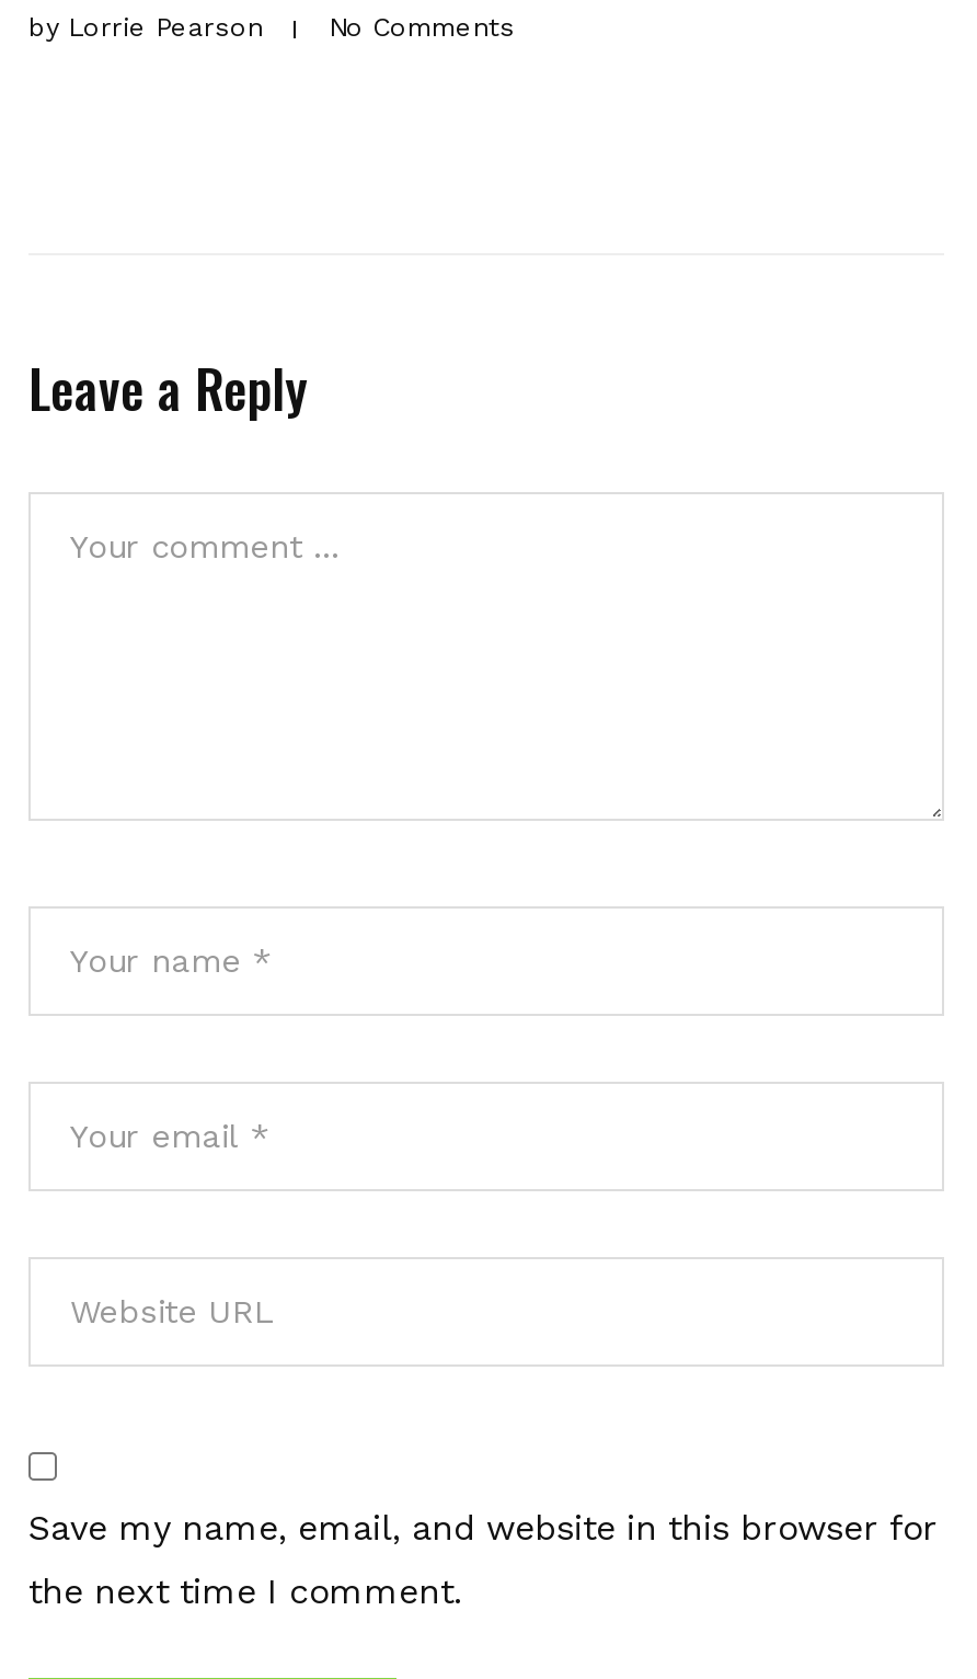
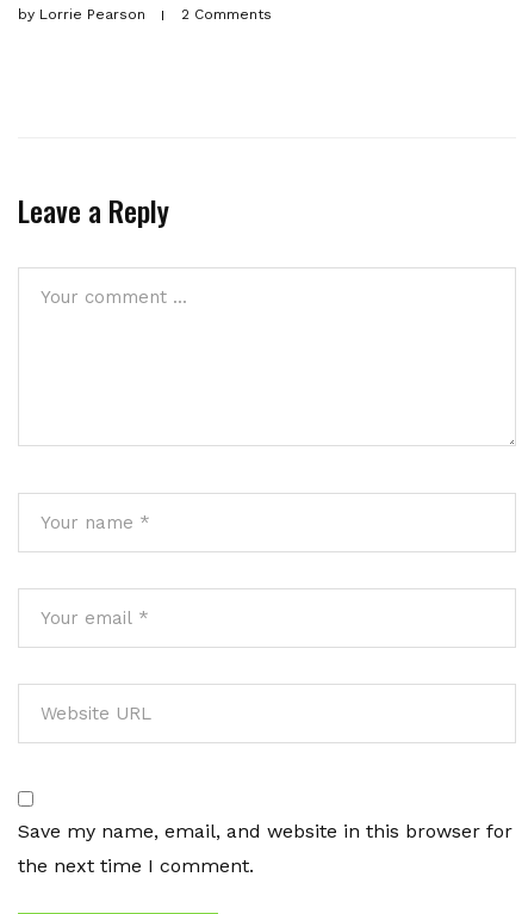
- No Comments
+ 2 Comments
